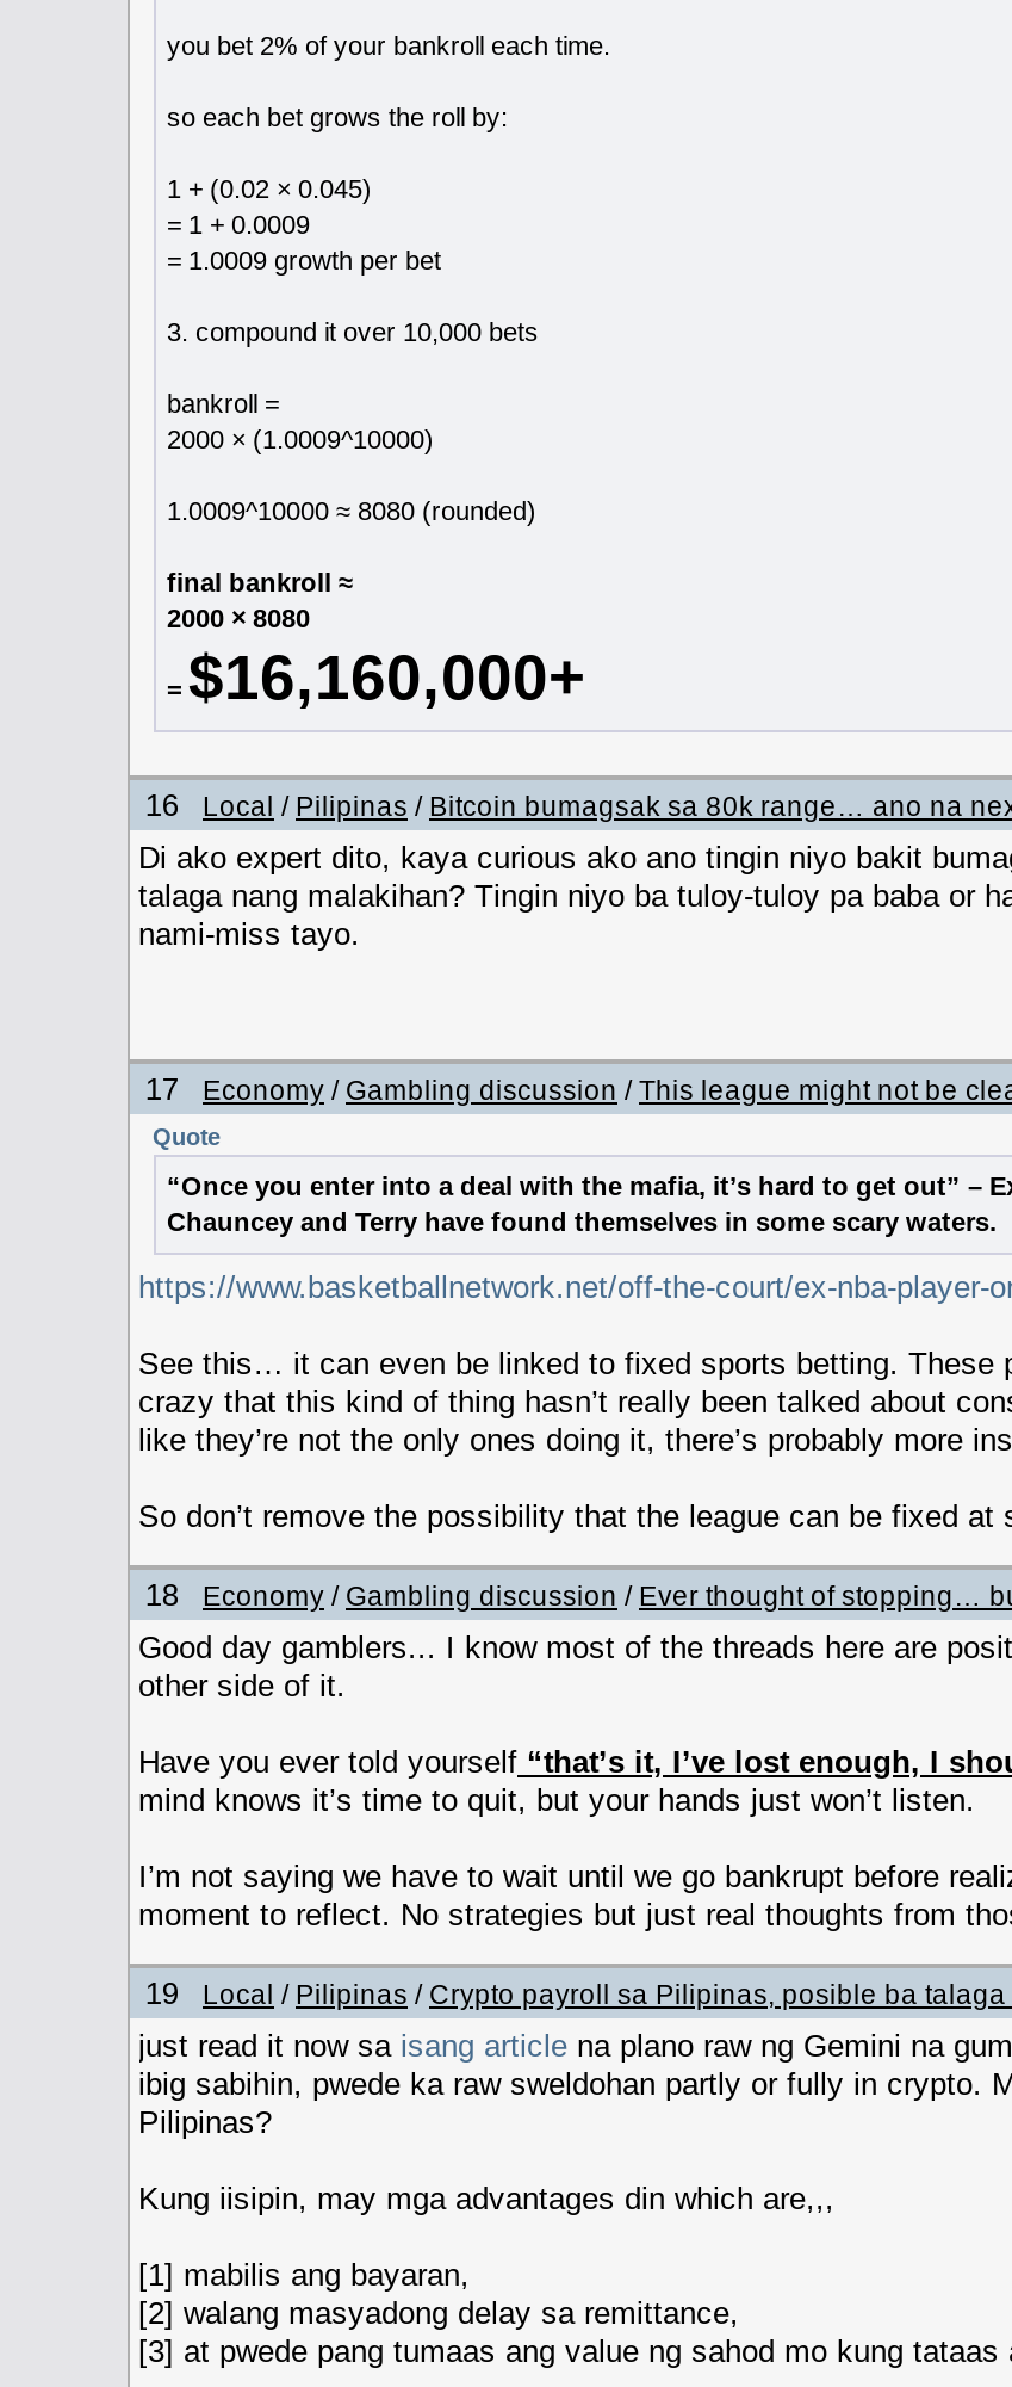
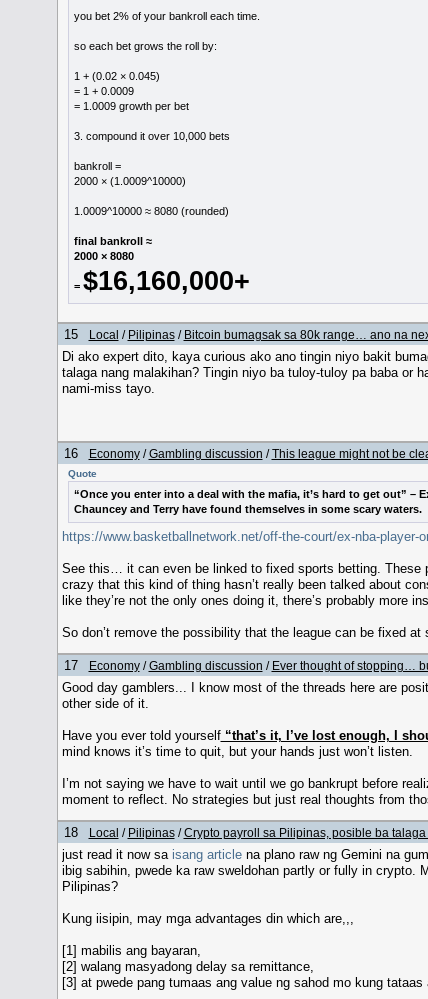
- 16
+ 15

- 17
+ 16

- 18
+ 17

- 19
+ 18
